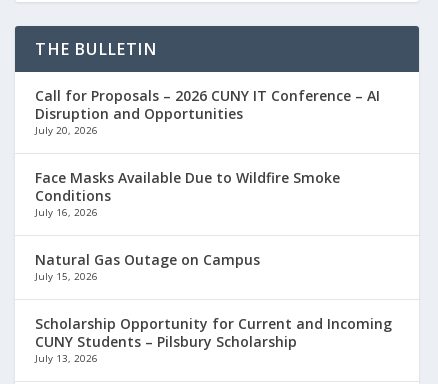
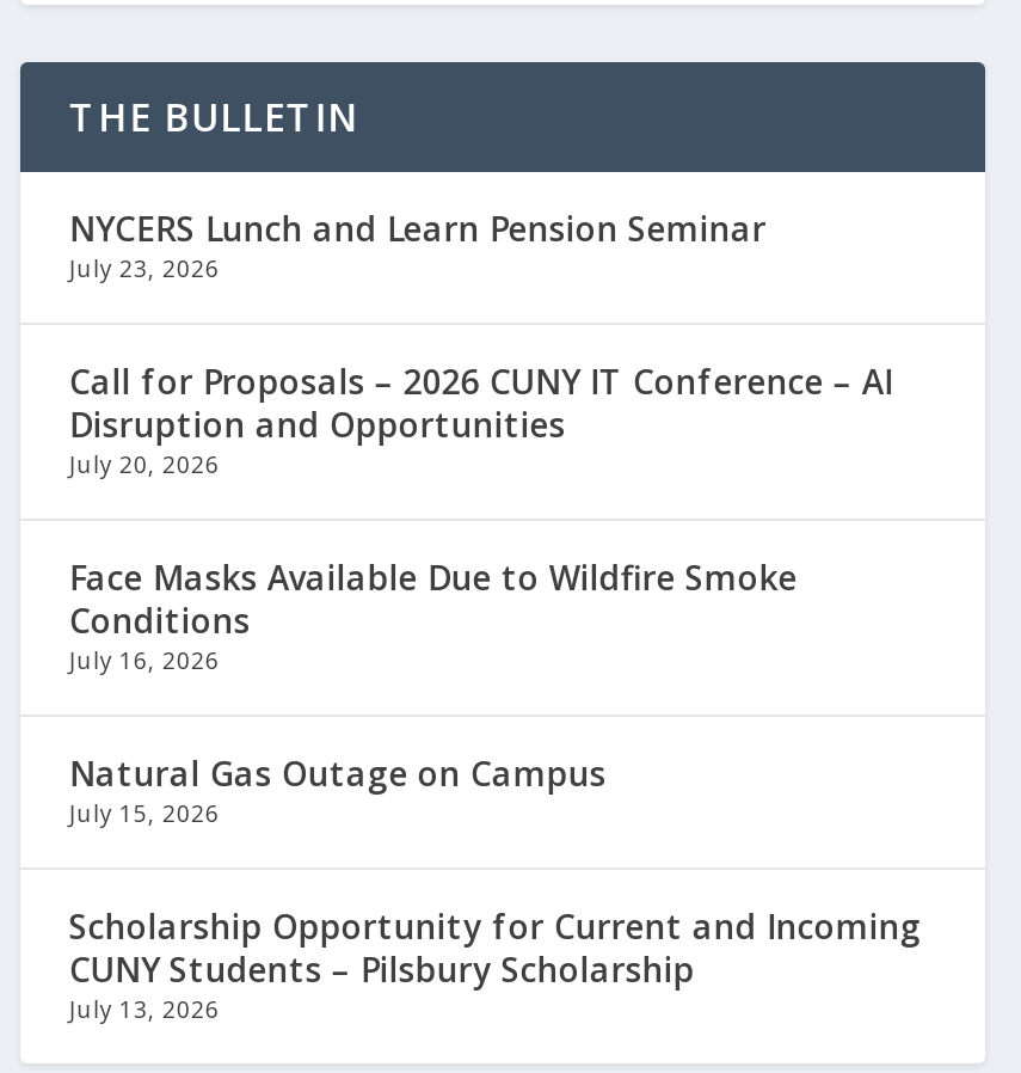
+ NYCERS Lunch and Learn Pension Seminar
+ July 23, 2026
